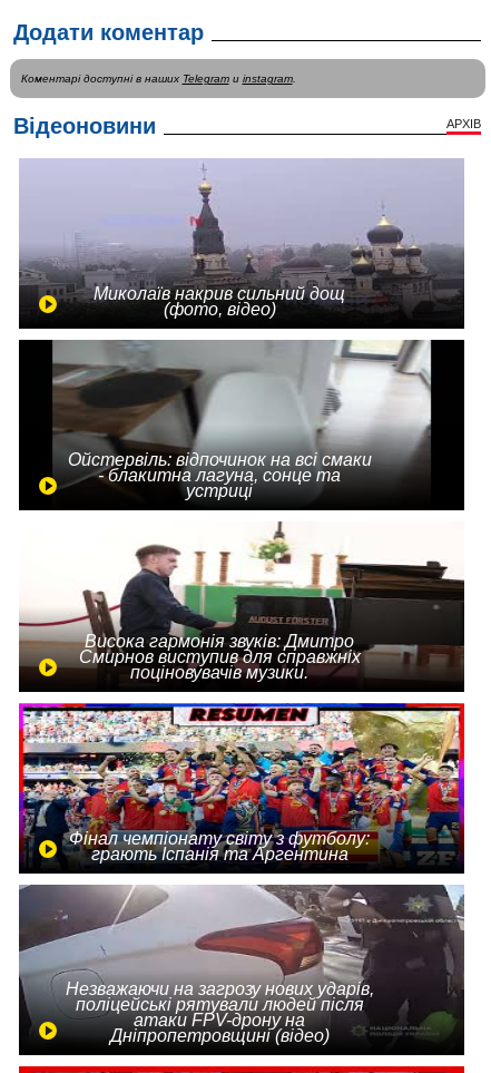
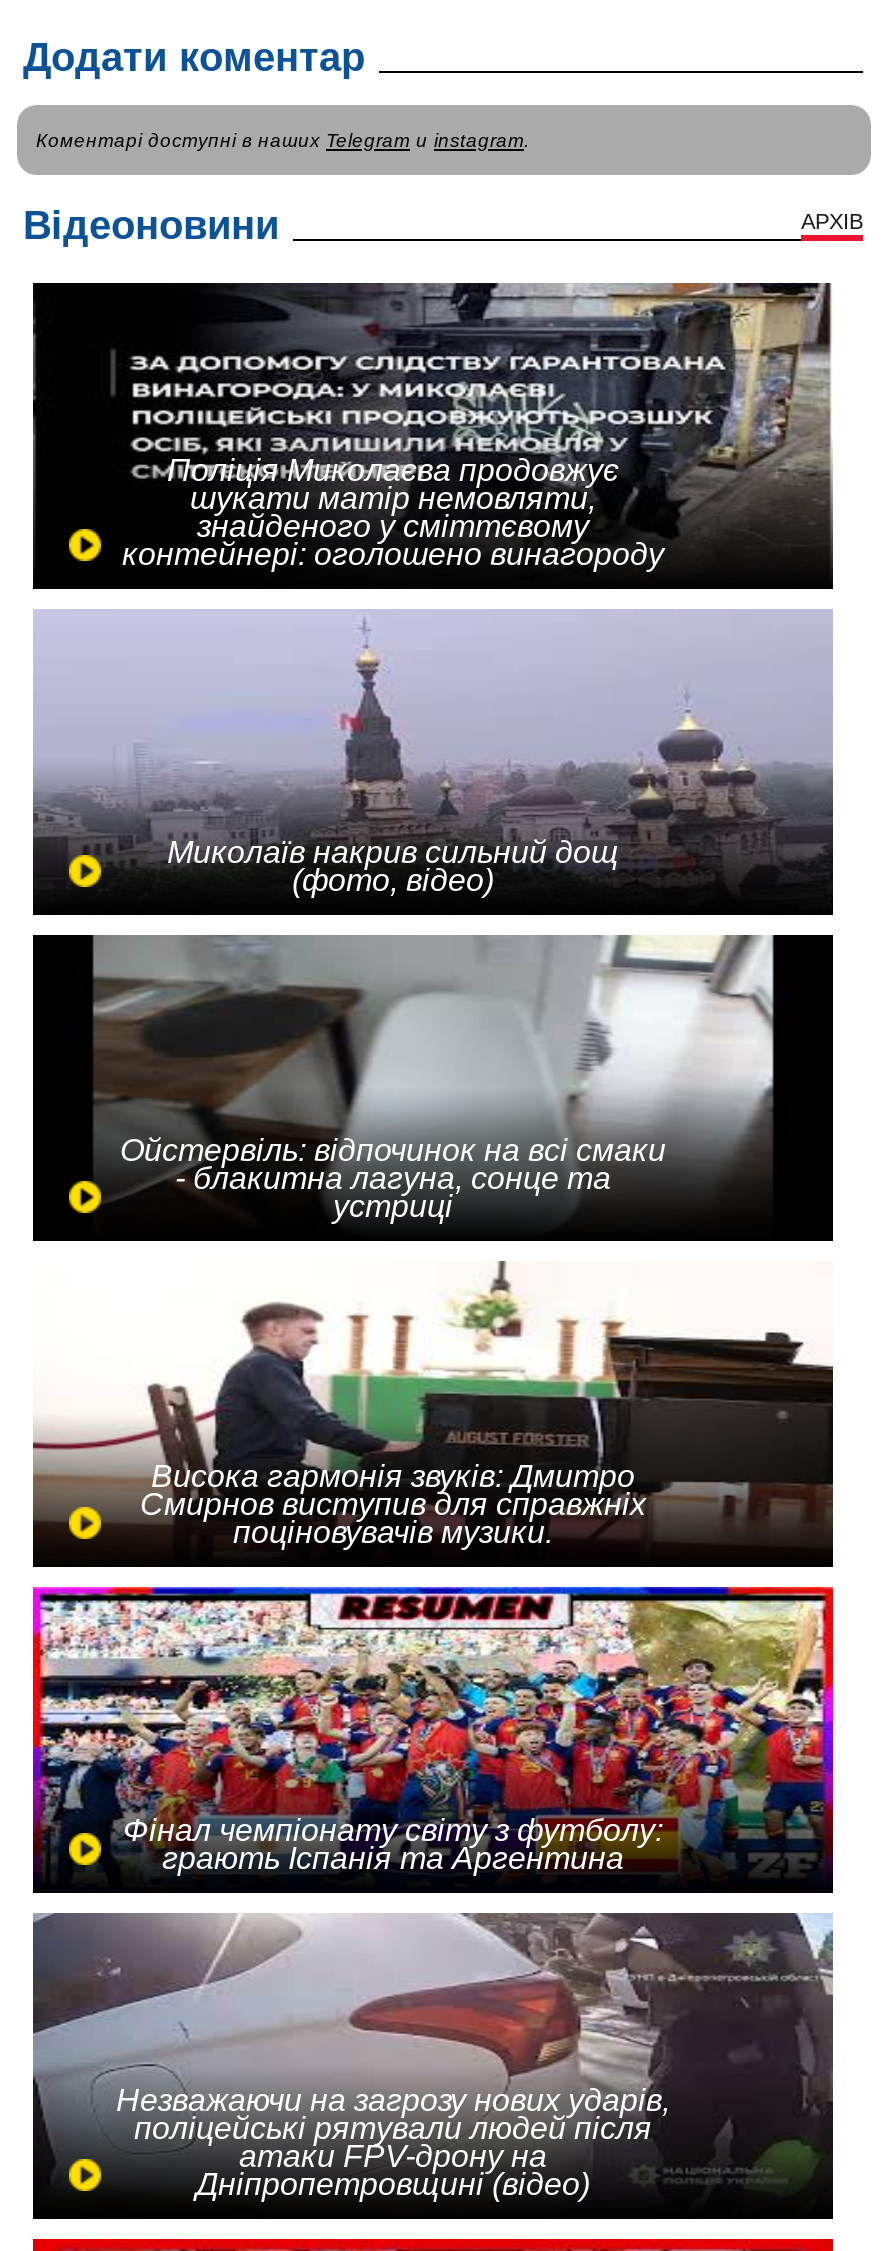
+ [image]
+ Поліція Миколаєва продовжує
+ шукати матір немовляти,
+ знайденого у сміттєвому
+ контейнері: оголошено винагороду
